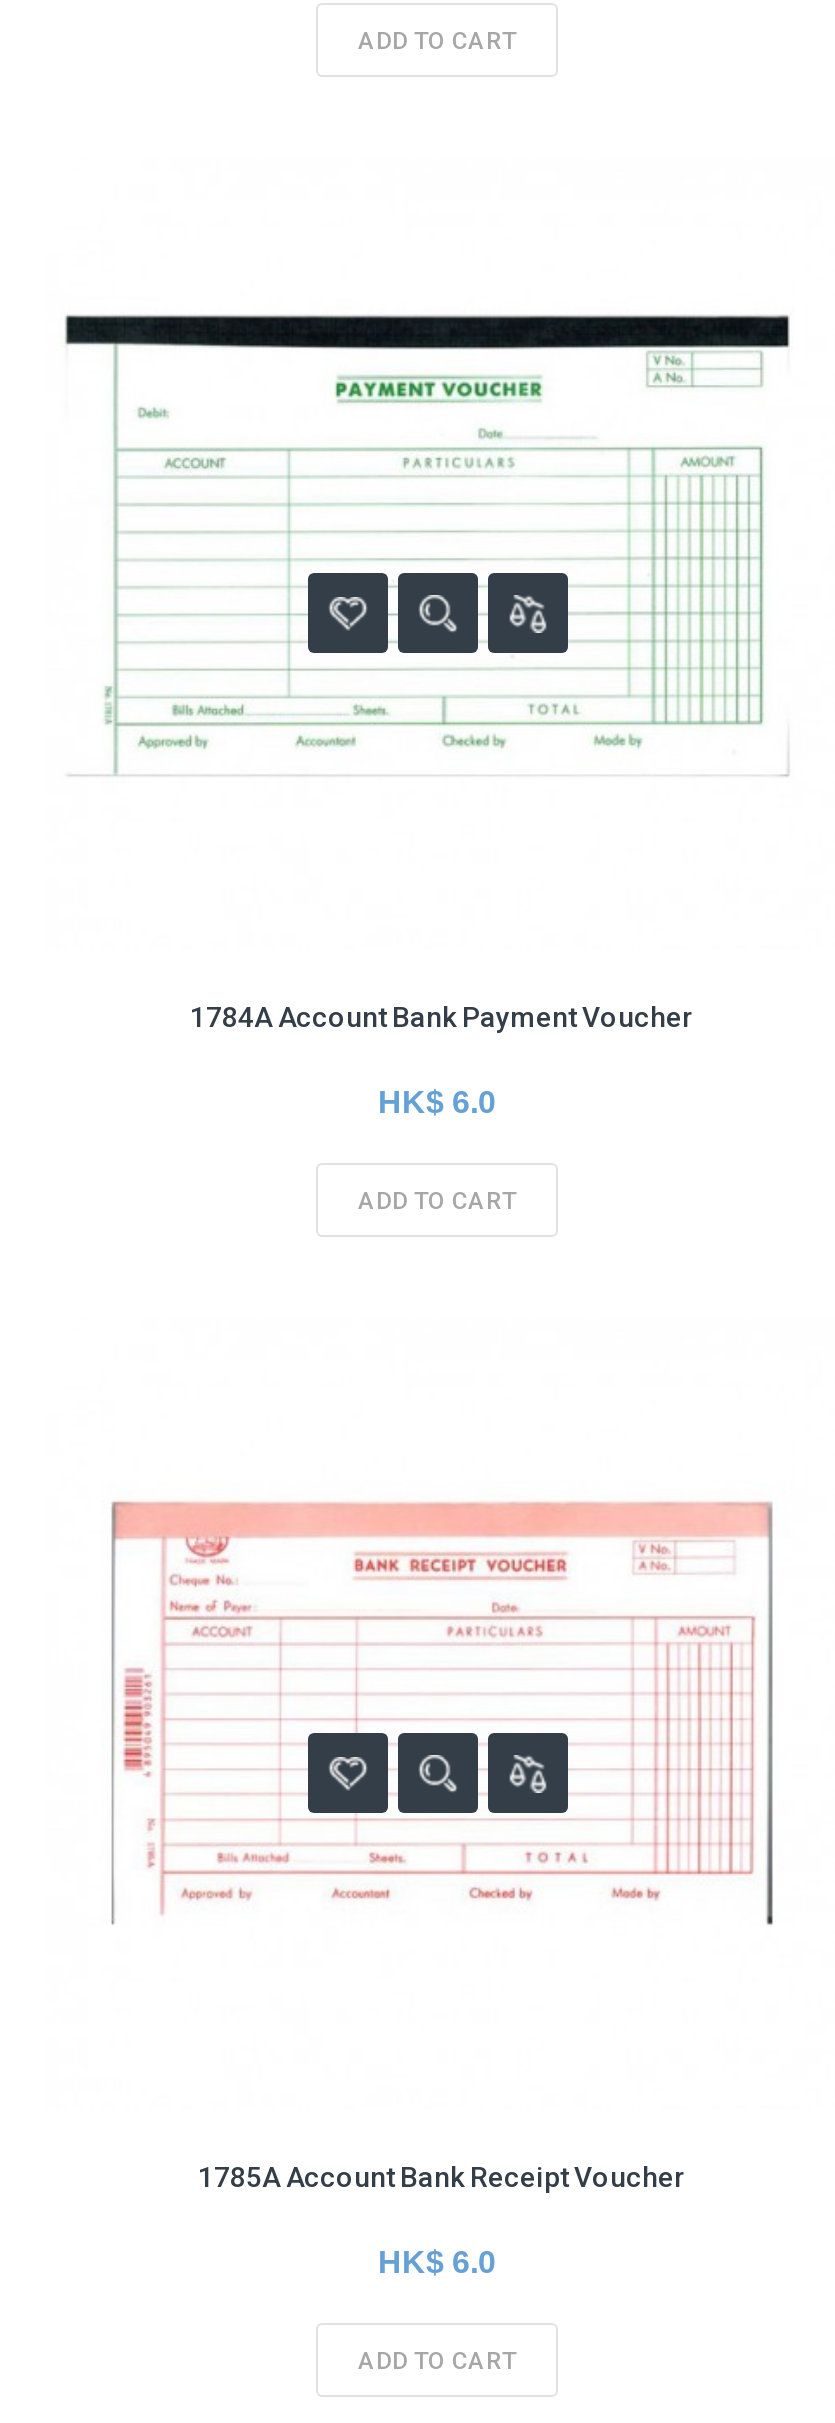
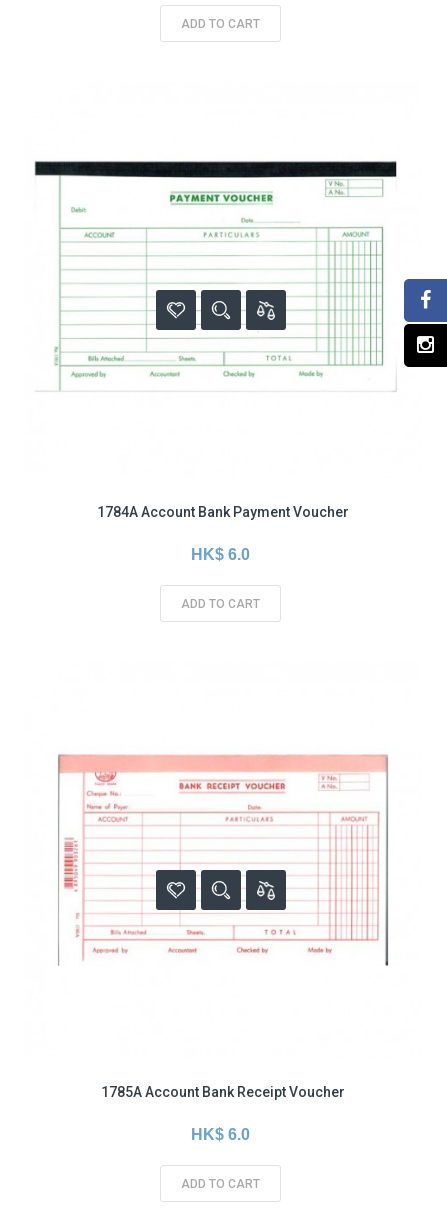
+ [image]
